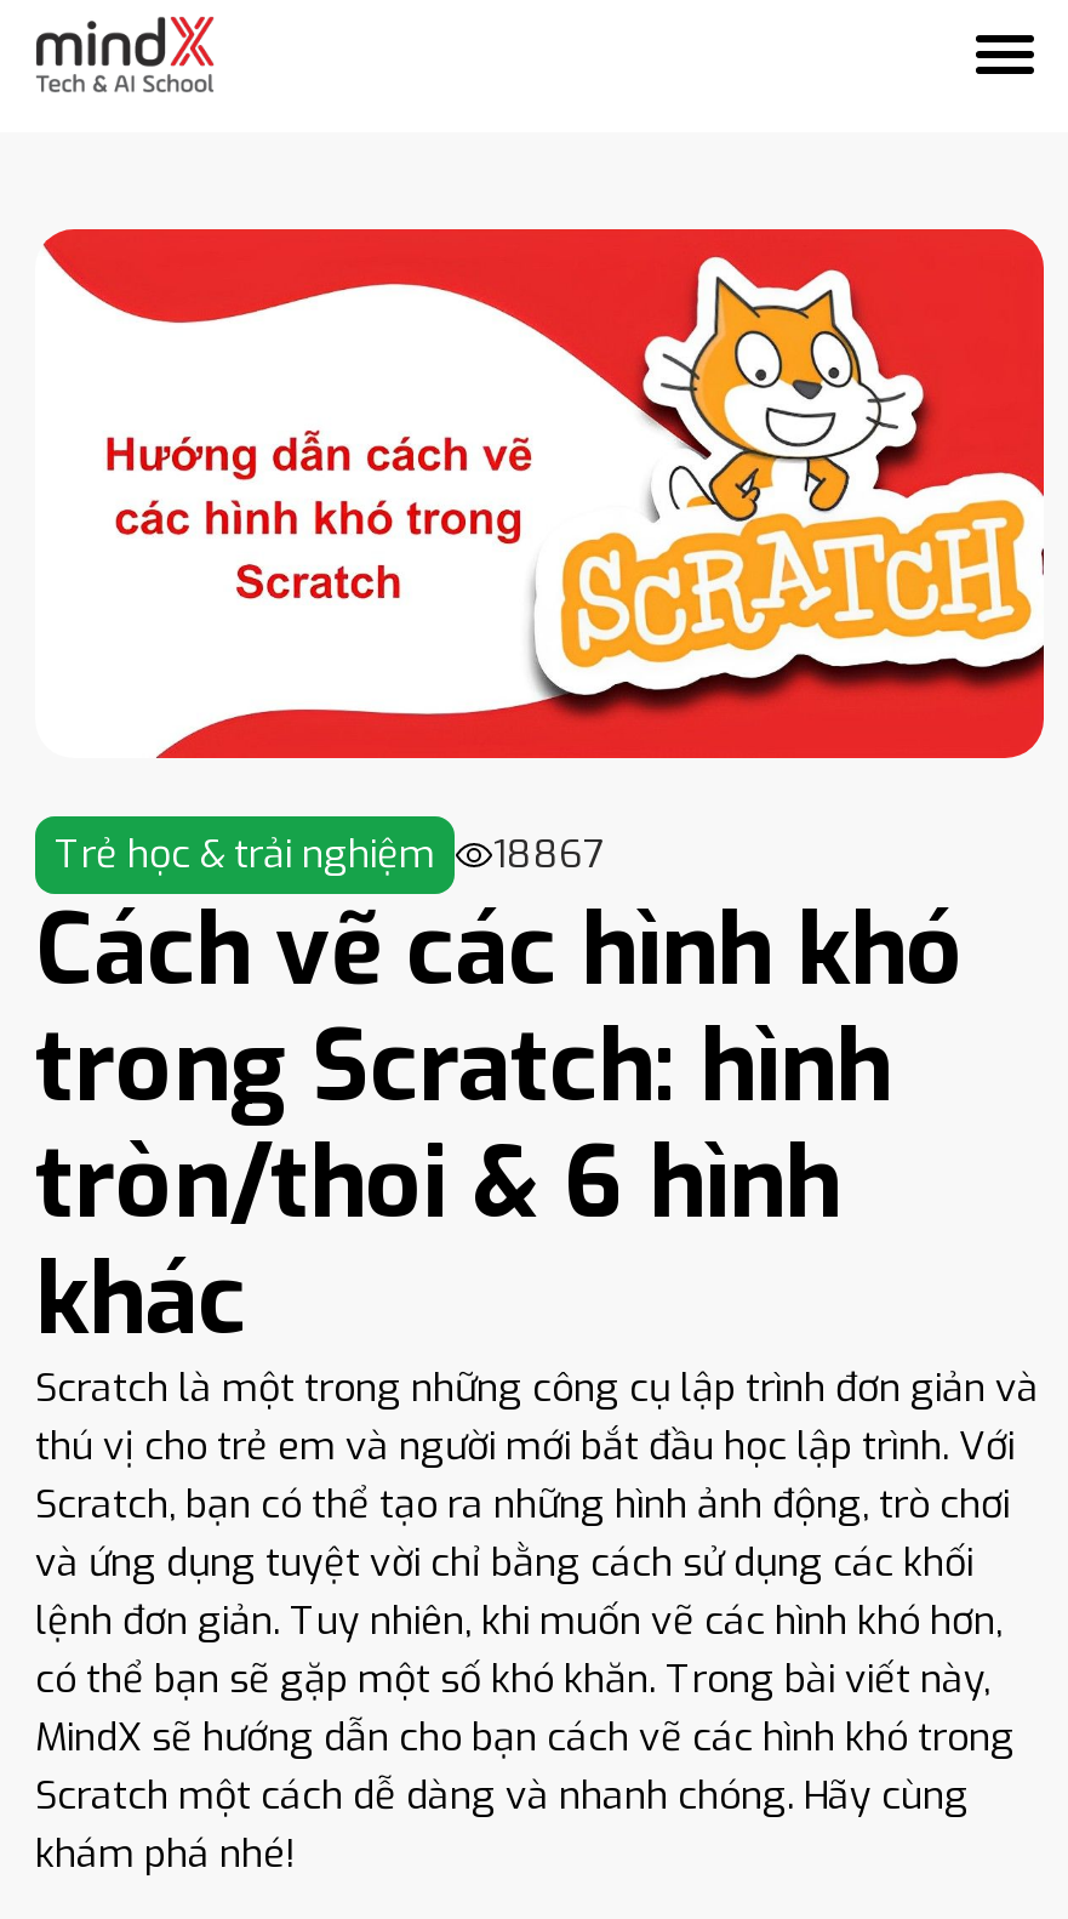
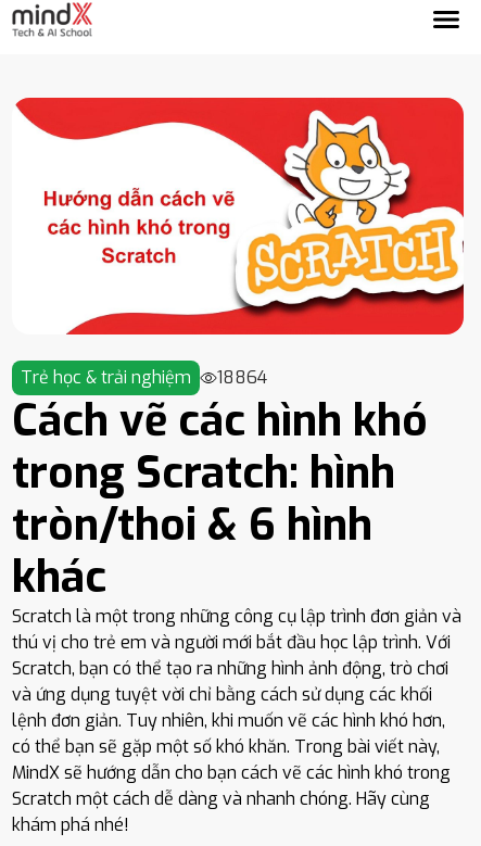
- Trẻ học & trải nghiệm 18867
+ Trẻ học & trải nghiệm 18864
